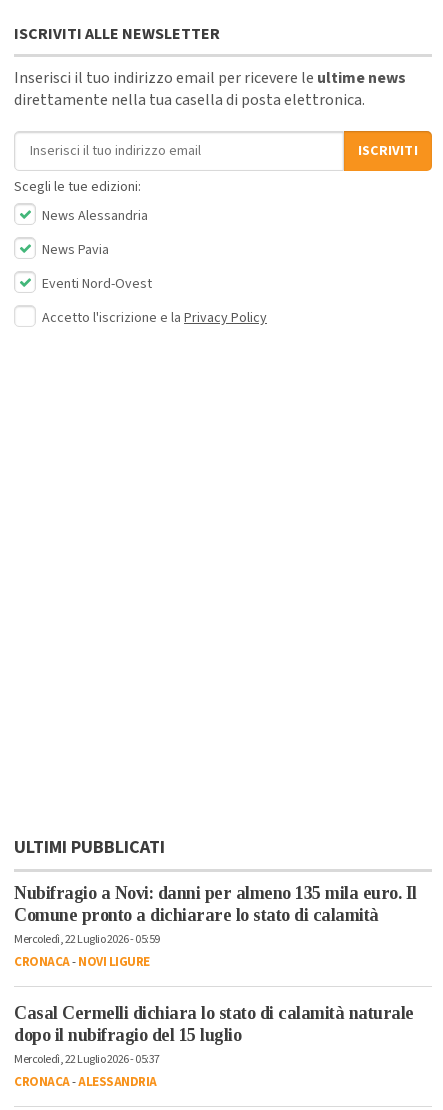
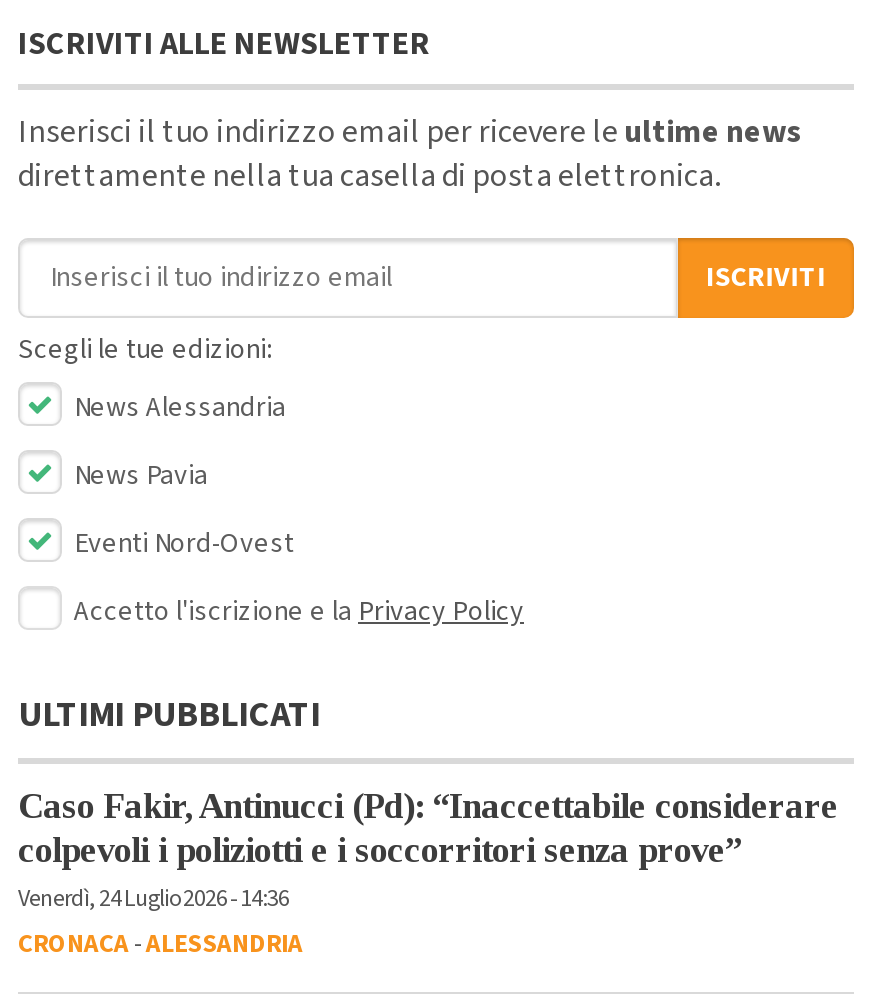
- Nubifragio a Novi: danni per almeno 135 mila euro. Il
- Comune pronto a dichiarare lo stato di calamità
- Mercoledì, 22 Luglio 2026 - 05:59
- CRONACA-NOVI LIGURE
- Casal Cermelli dichiara lo stato di calamità naturale
- dopo il nubifragio del 15 luglio
- Mercoledì, 22 Luglio 2026 - 05:37
+ Caso Fakir, Antinucci (Pd): “Inaccettabile considerare
+ colpevoli i poliziotti e i soccorritori senza prove”
+ Venerdì, 24 Luglio 2026 - 14:36
